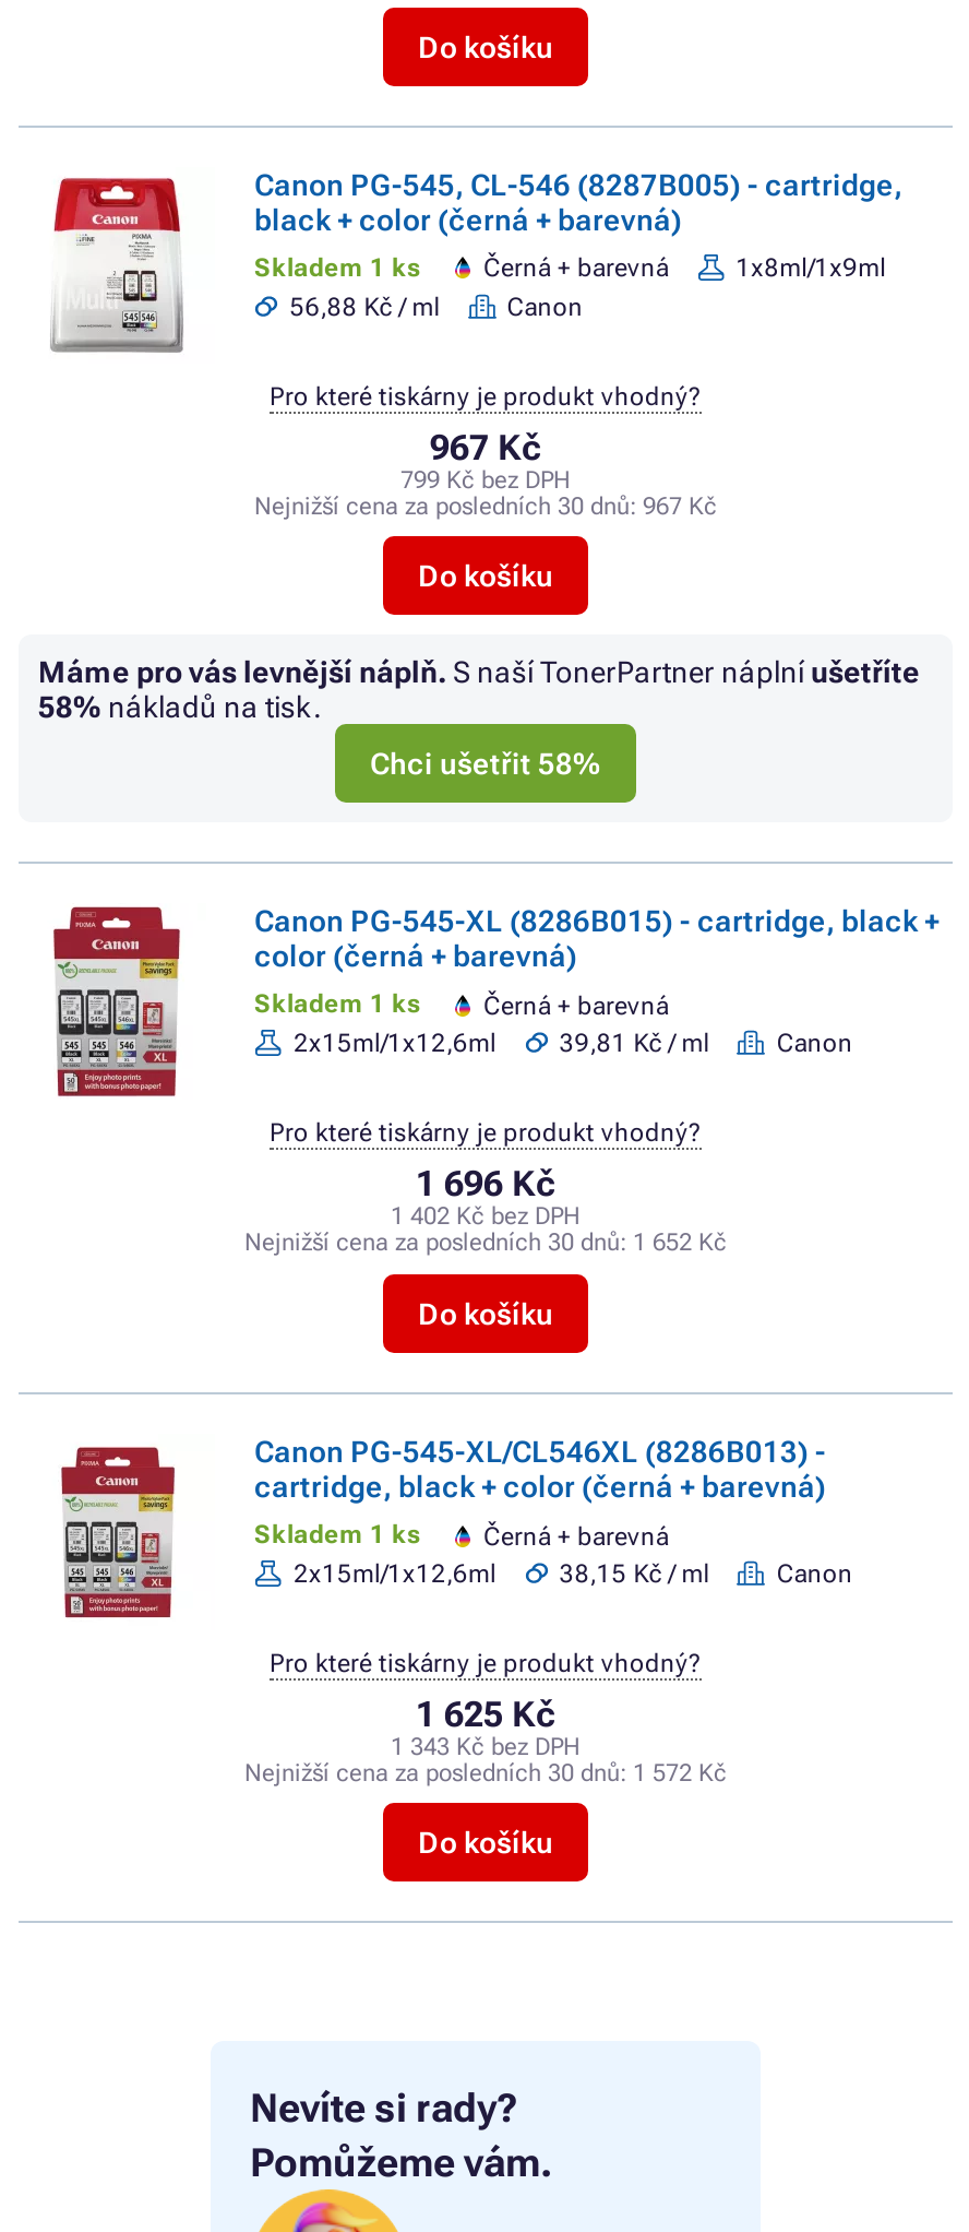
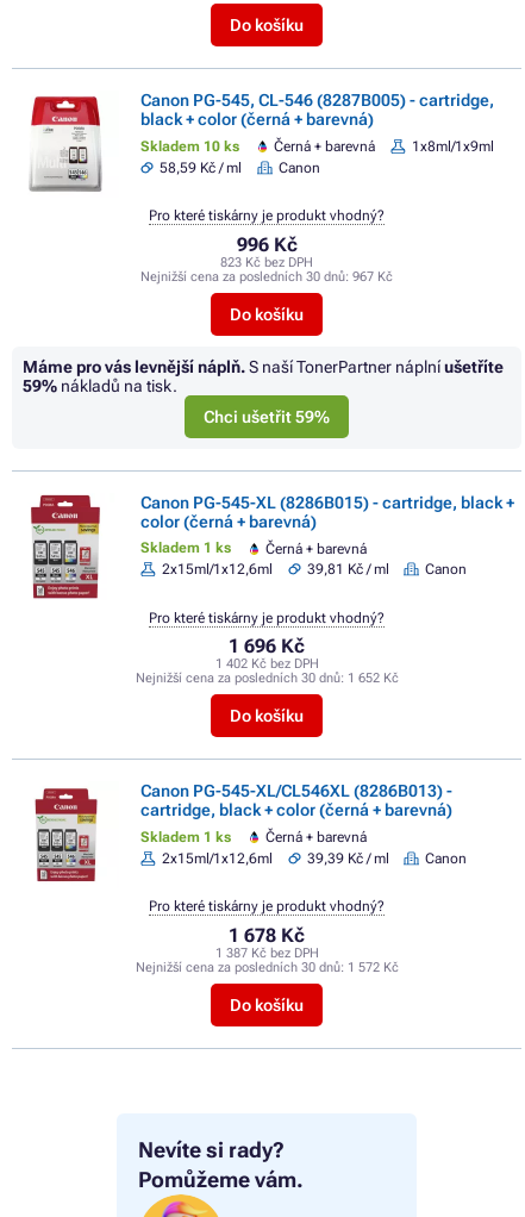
- Skladem 1 ks
+ Skladem 10 ks

- 56,88 Kč / ml
+ 58,59 Kč / ml

- 967 Kč
+ 996 Kč

- 799 Kč bez DPH
+ 823 Kč bez DPH

- 58% nákladů na tisk.
+ 59% nákladů na tisk.

- Chci ušetřit 58%
+ Chci ušetřit 59%

- 38,15 Kč / ml
+ 39,39 Kč / ml

- 1 625 Kč
+ 1 678 Kč

- 1 343 Kč bez DPH
+ 1 387 Kč bez DPH
